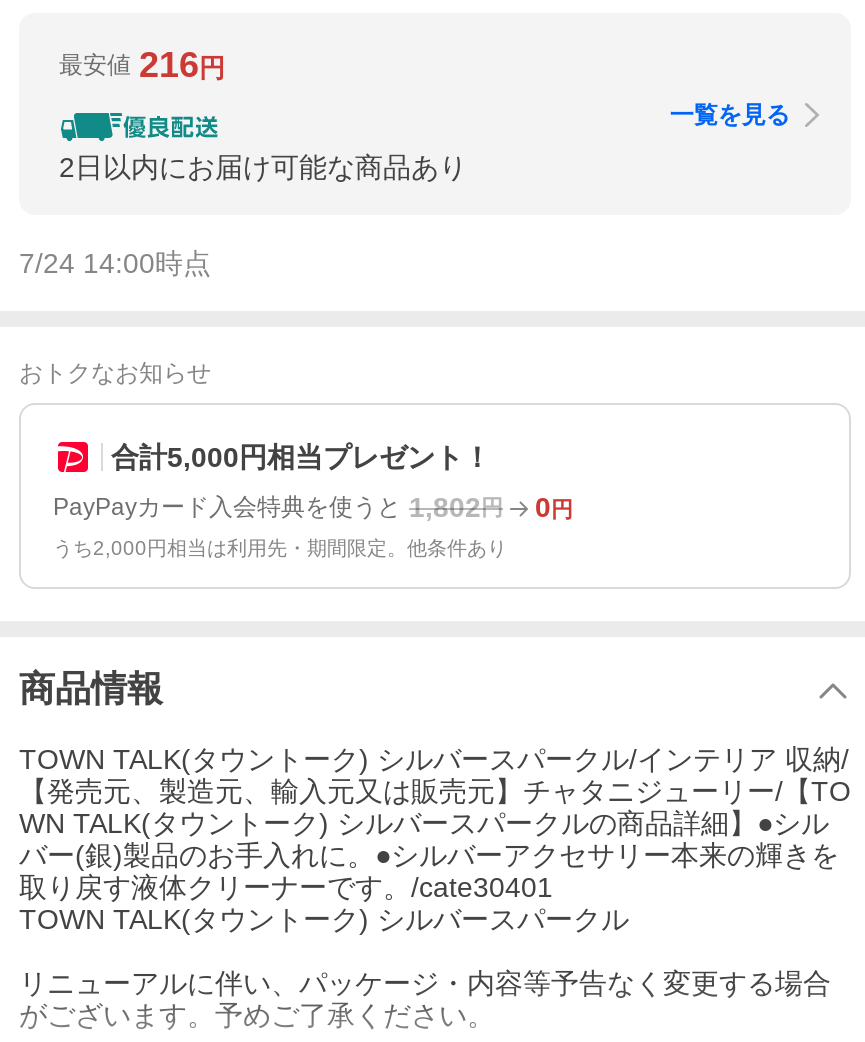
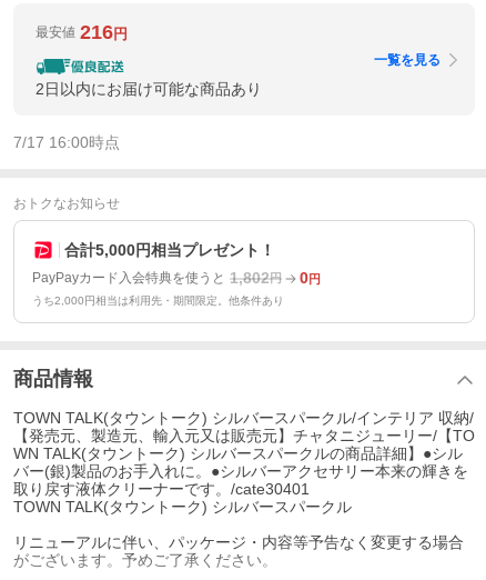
- 7/24 14:00時点
+ 7/17 16:00時点
